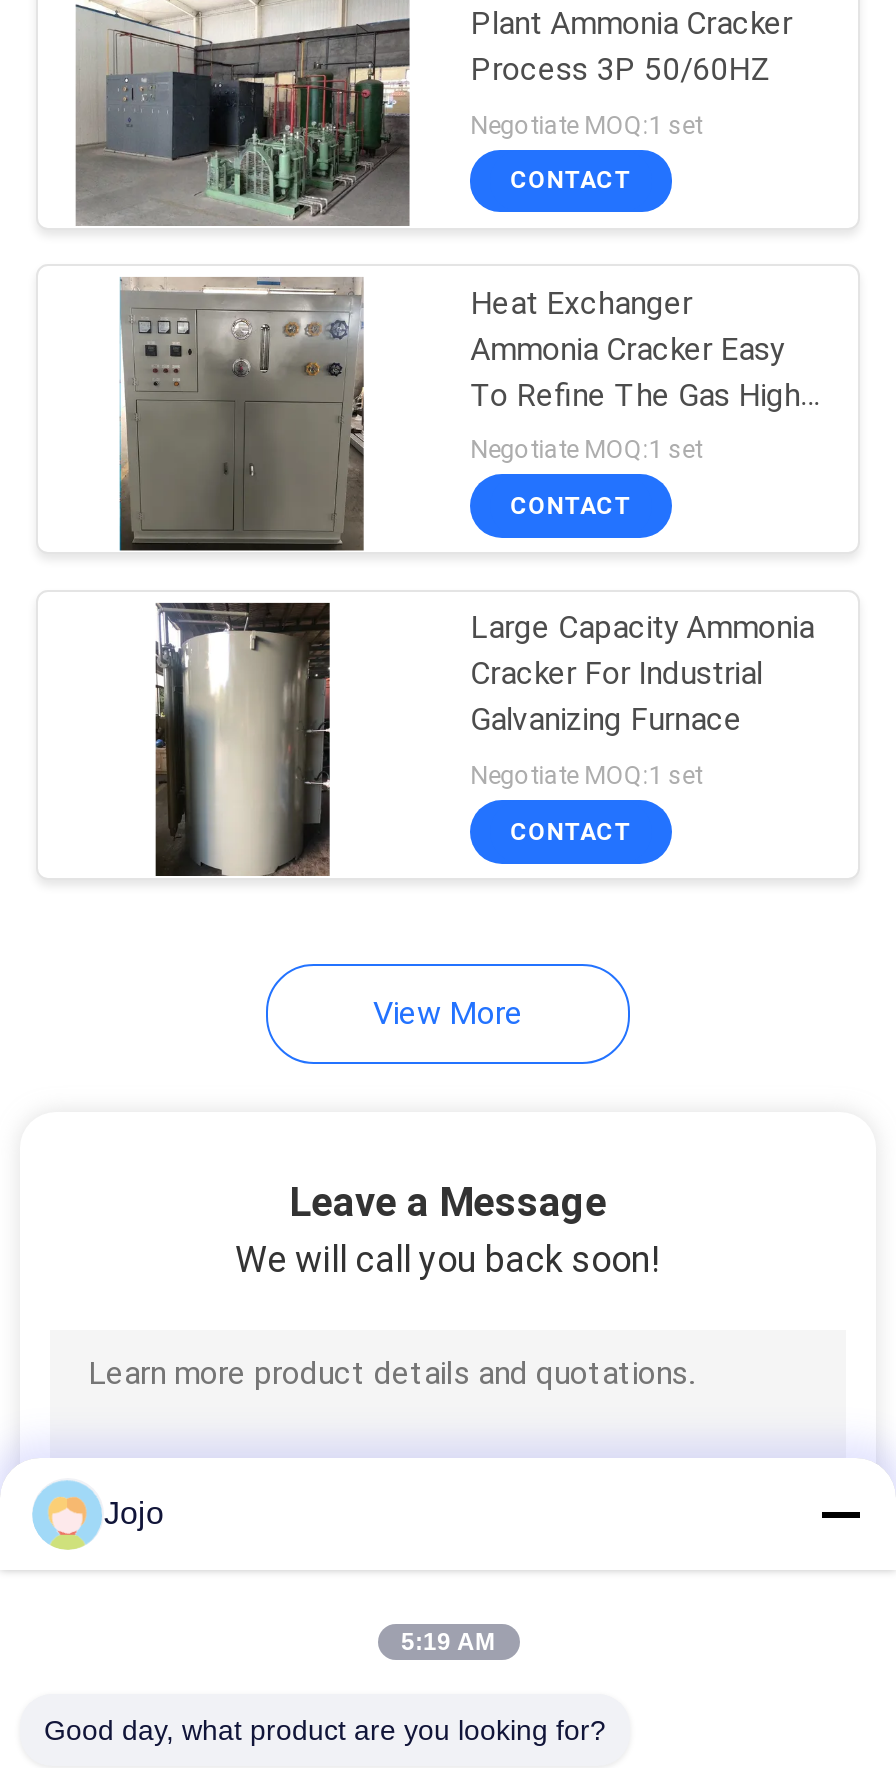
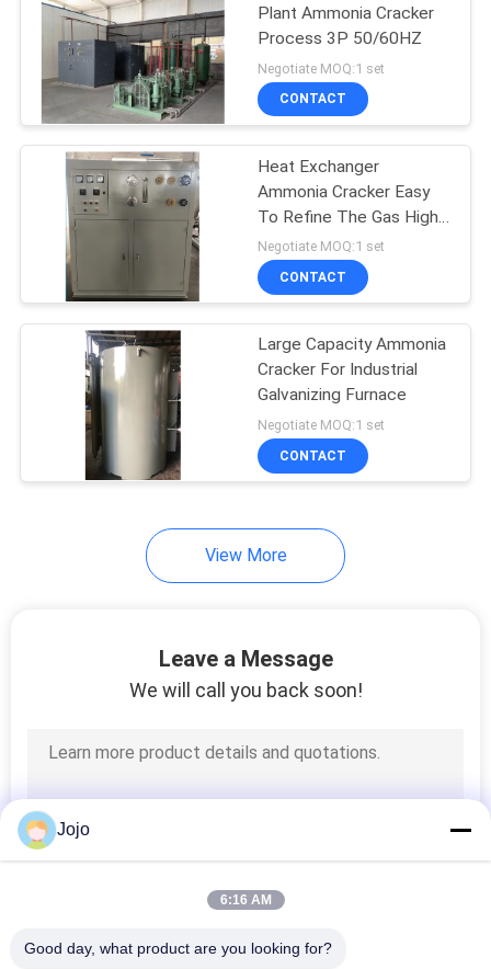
- 5:19 AM
+ 6:16 AM
